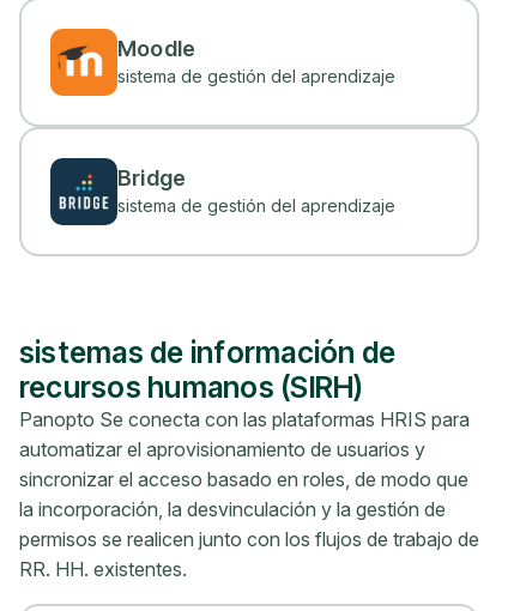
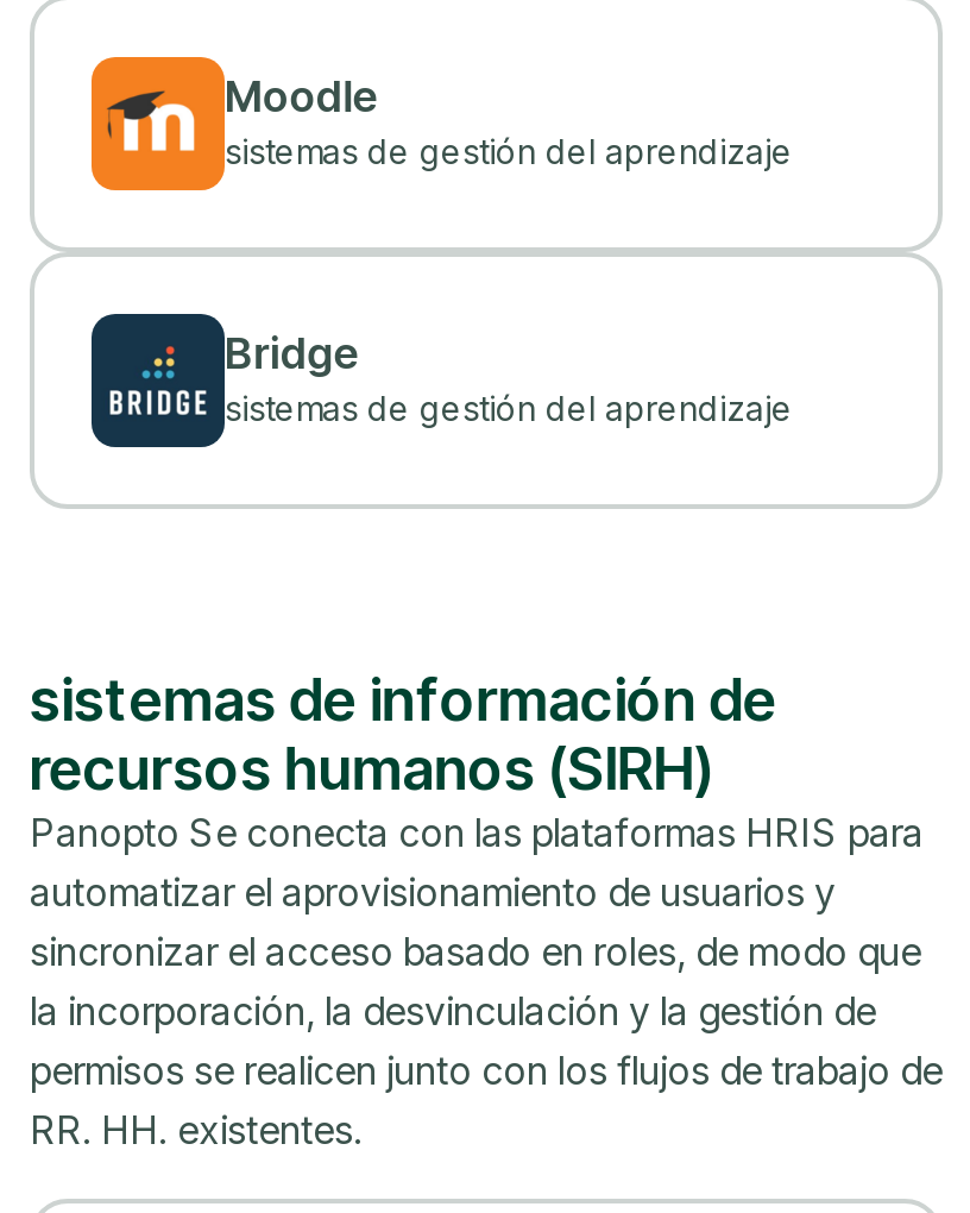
- sistema de gestión del aprendizaje
+ sistemas de gestión del aprendizaje

- sistema de gestión del aprendizaje
+ sistemas de gestión del aprendizaje
